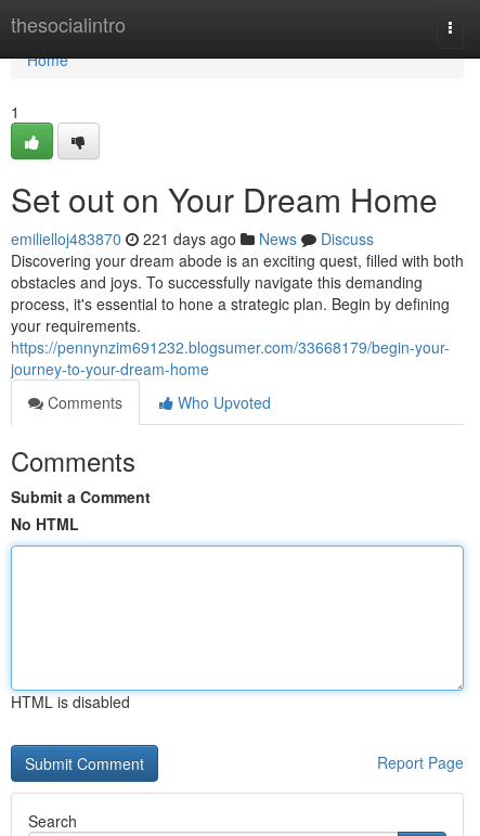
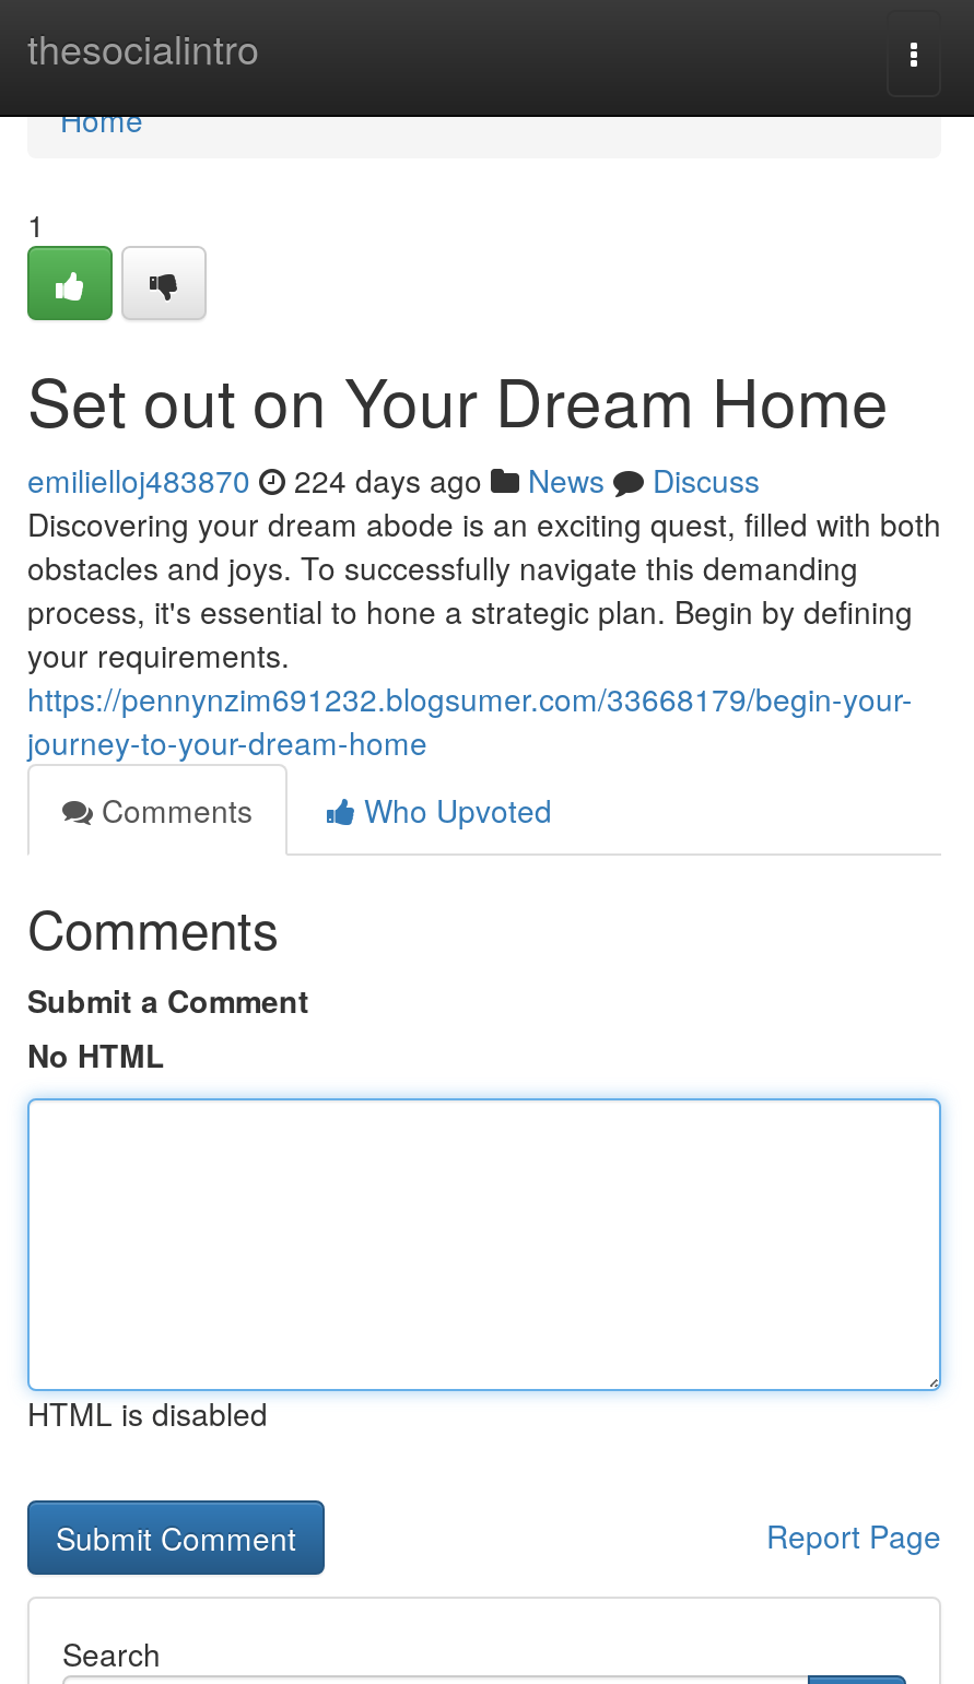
- emilielloj483870 221 days ago News Discuss
+ emilielloj483870 224 days ago News Discuss
